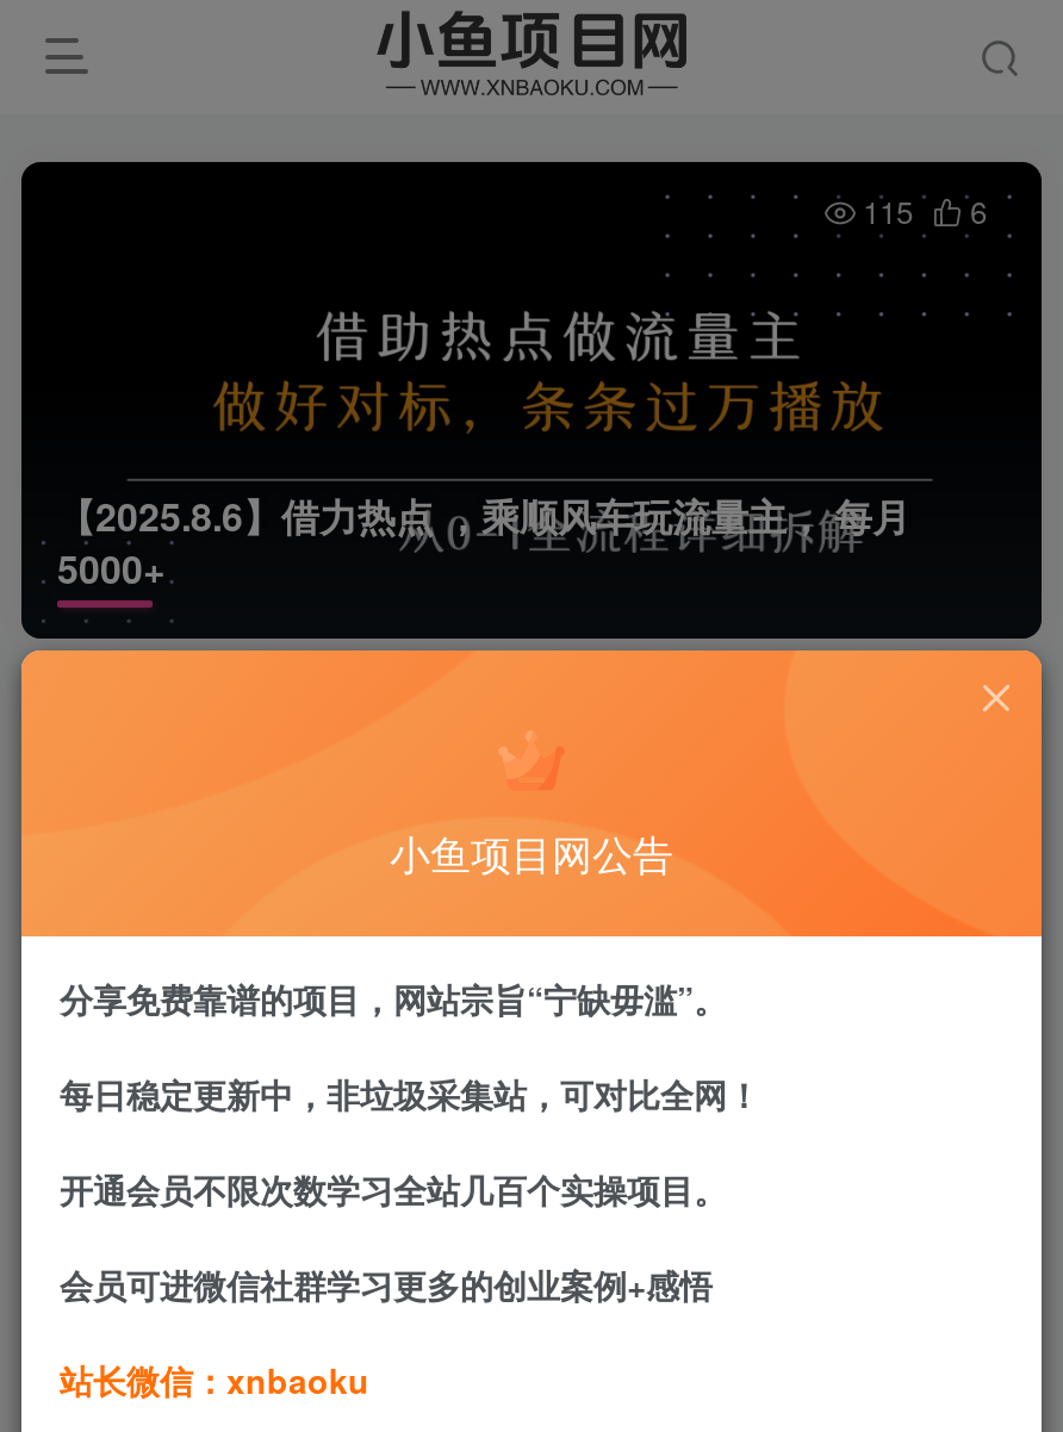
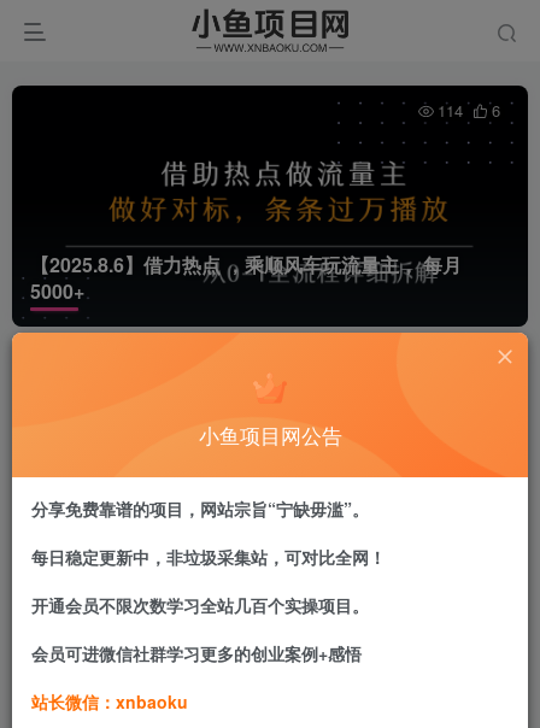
- 115 6
+ 114 6
